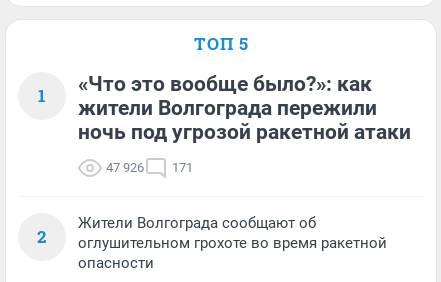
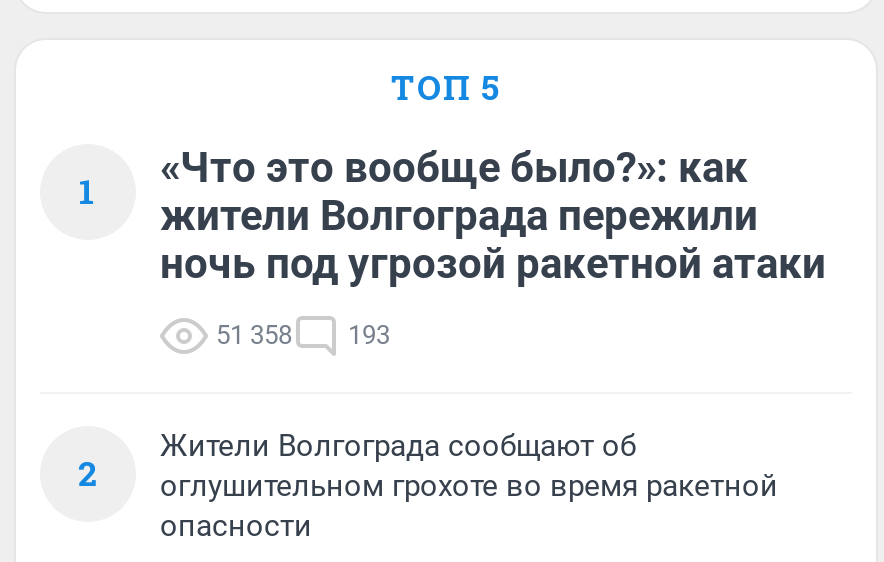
- 47 926
+ 51 358

- 171
+ 193
